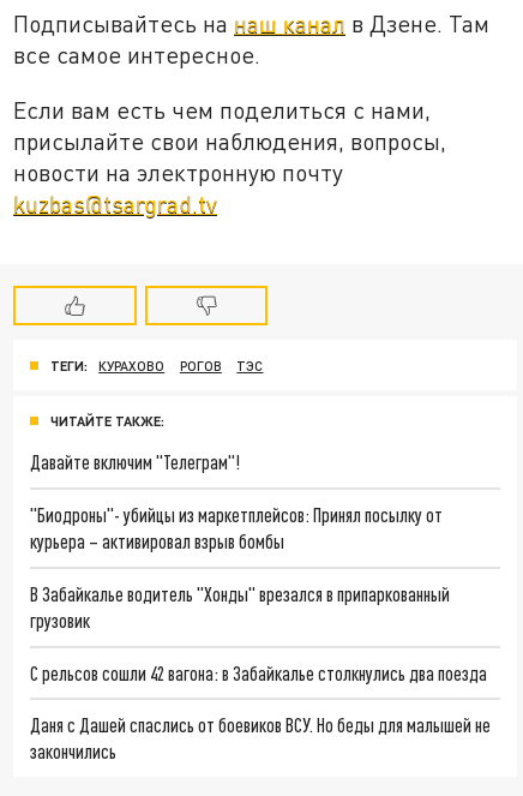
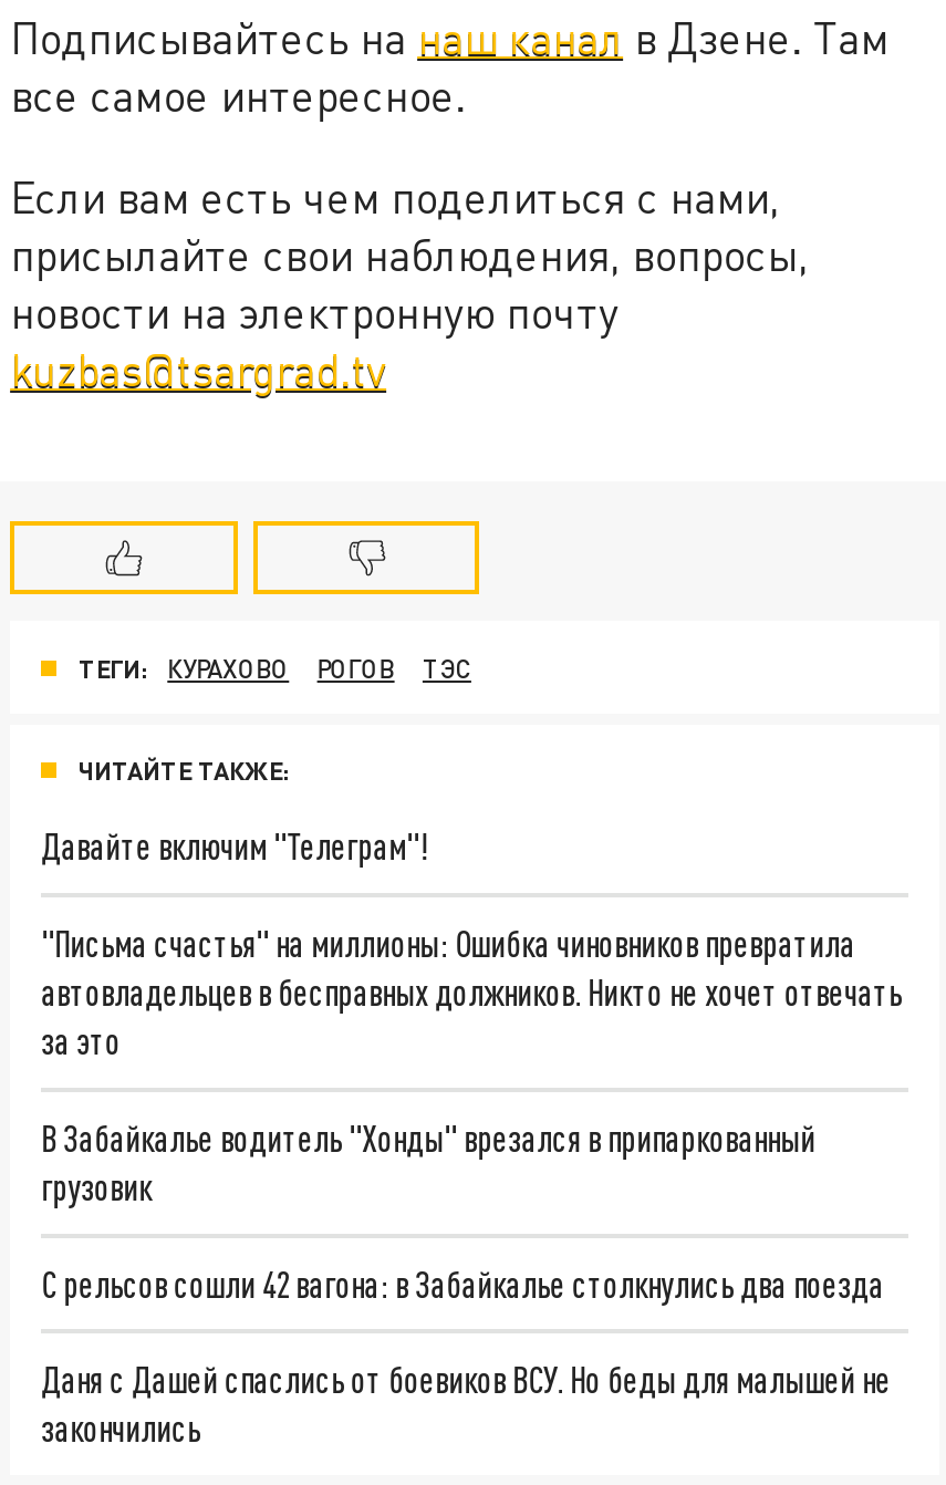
- "Биодроны"- убийцы из маркетплейсов: Принял посылку от
- курьера – активировал взрыв бомбы
+ "Письма счастья" на миллионы: Ошибка чиновников превратила
+ автовладельцев в бесправных должников. Никто не хочет отвечать
+ за это
